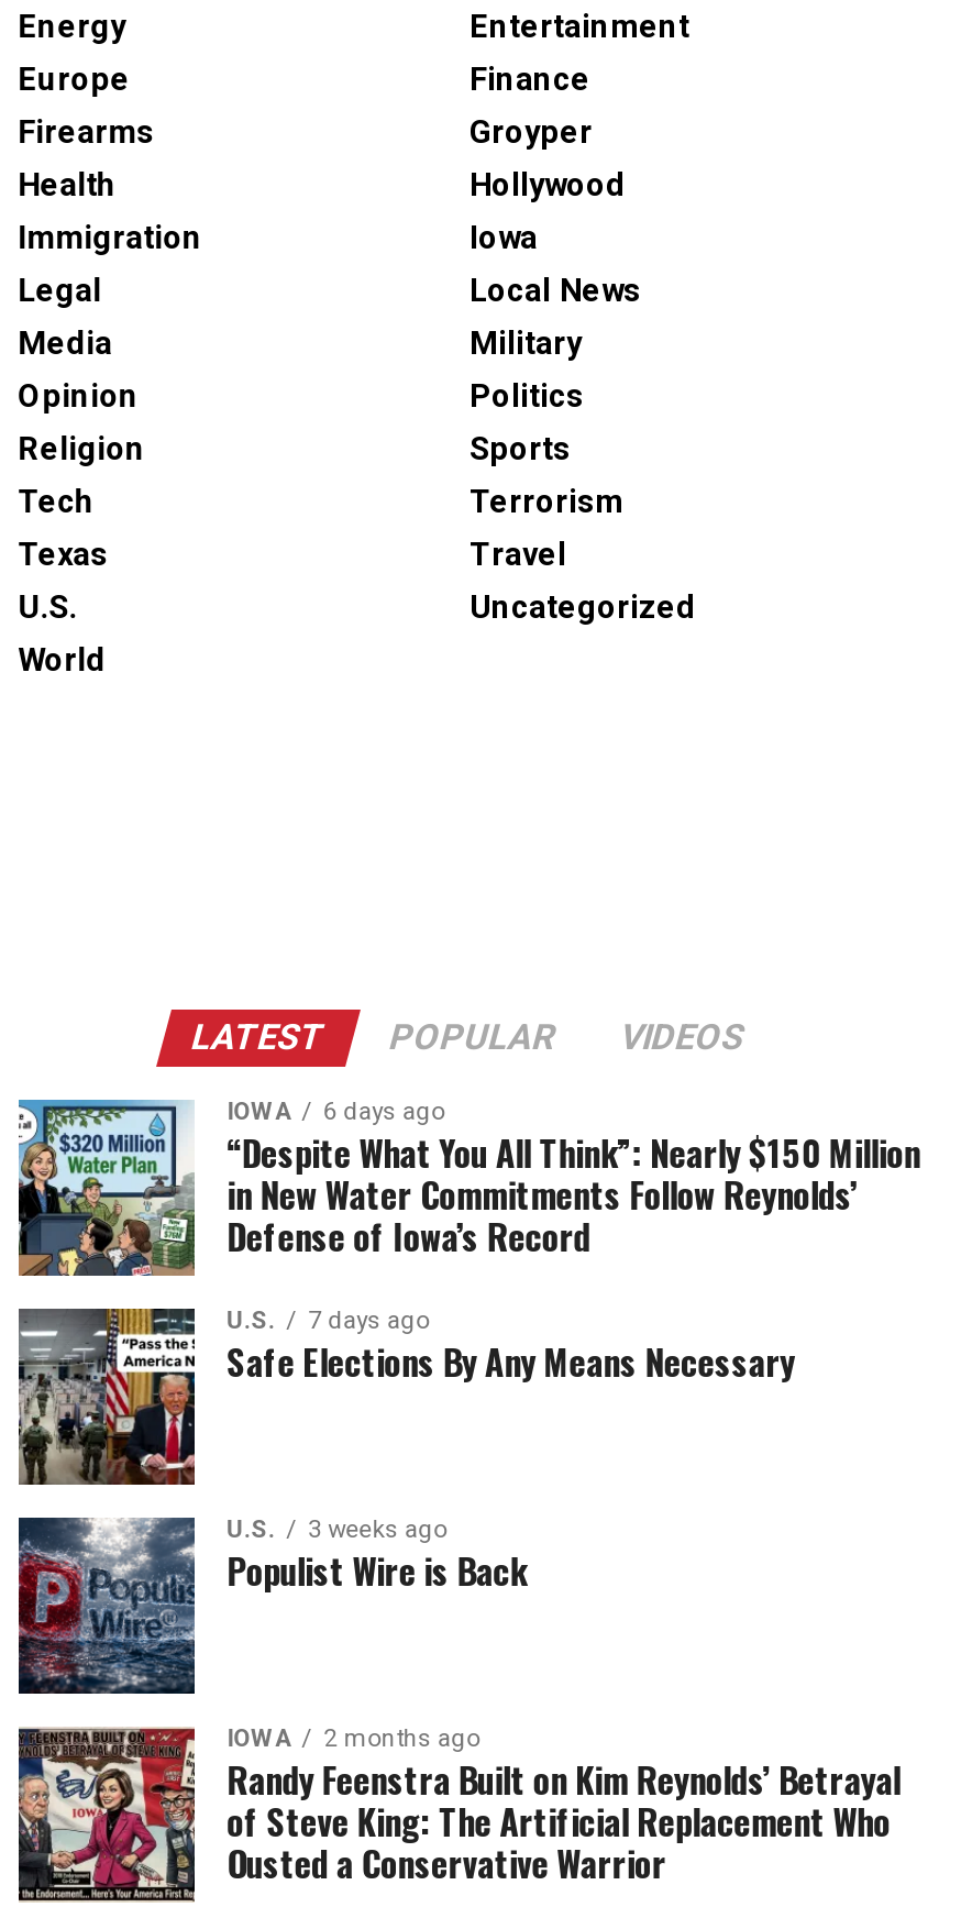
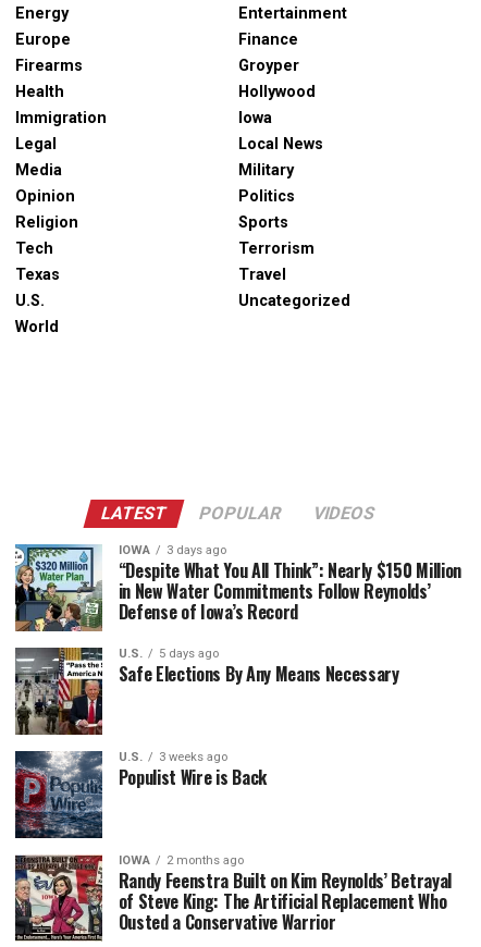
- IOWA 6 days ago
+ IOWA 3 days ago

- U.S. 7 days ago
+ U.S. 5 days ago
